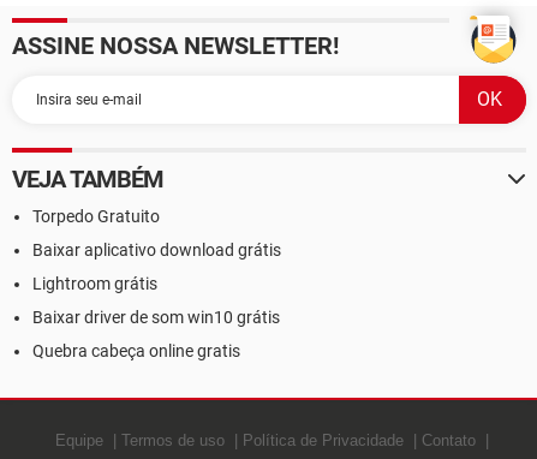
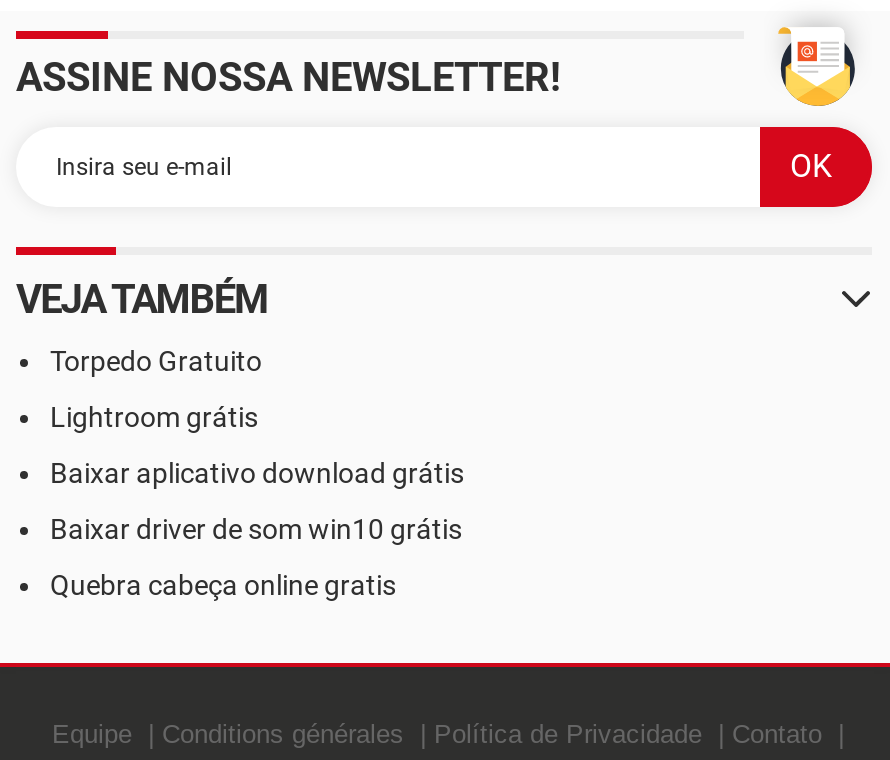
moved down: Baixar aplicativo download grátis

moved up: Lightroom grátis

- Termos de uso
+ Conditions générales
